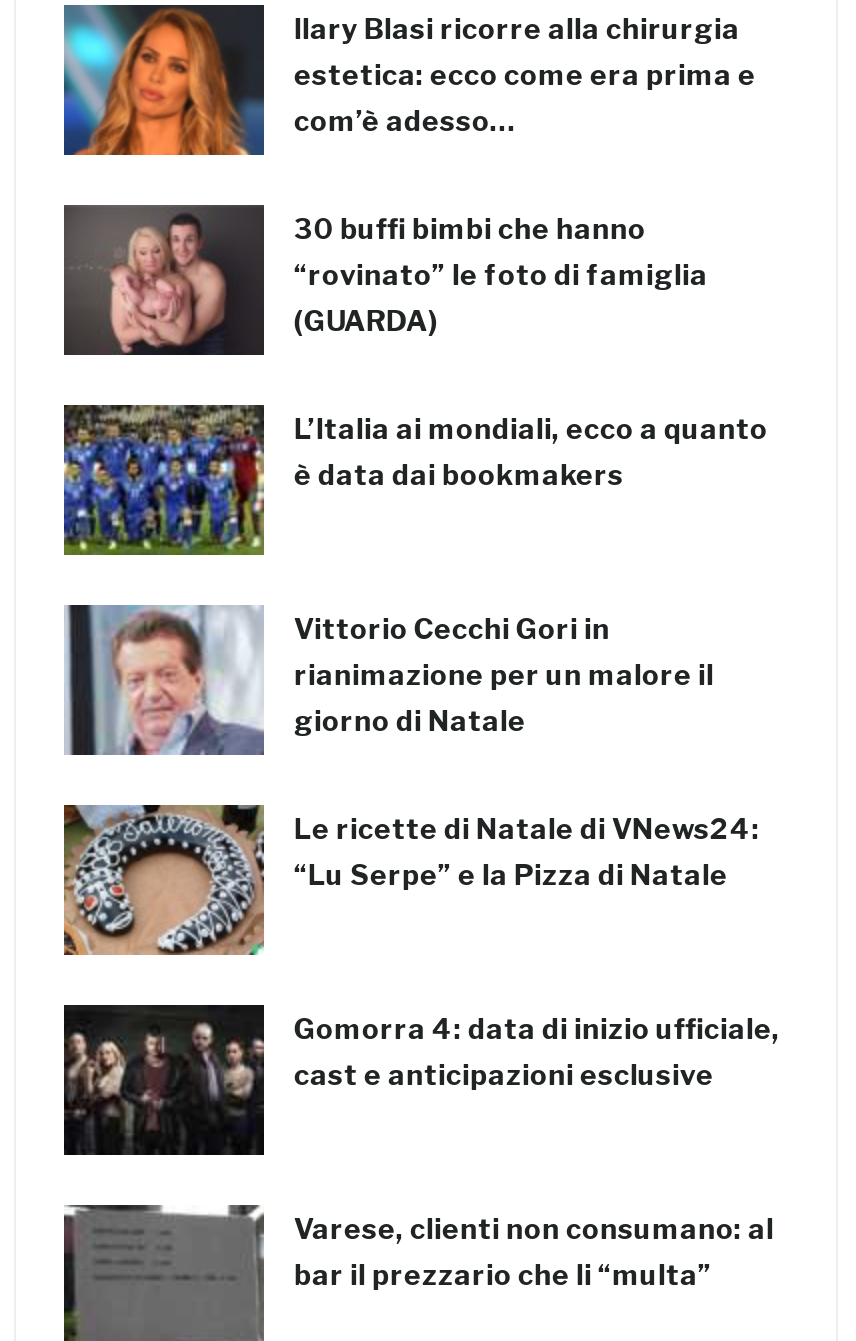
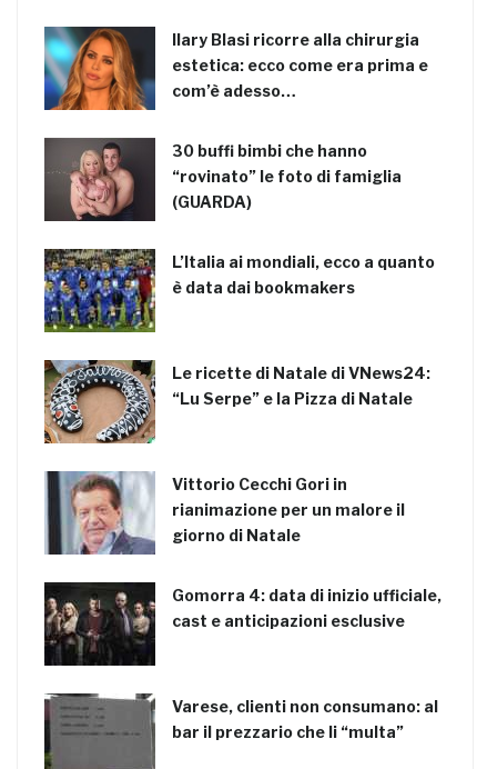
moved down: [image] | Vittorio Cecchi Gori in | rianimazione per un malore il | giorno di Natale

moved up: [image] | Le ricette di Natale di VNews24: | “Lu Serpe” e la Pizza di Natale
